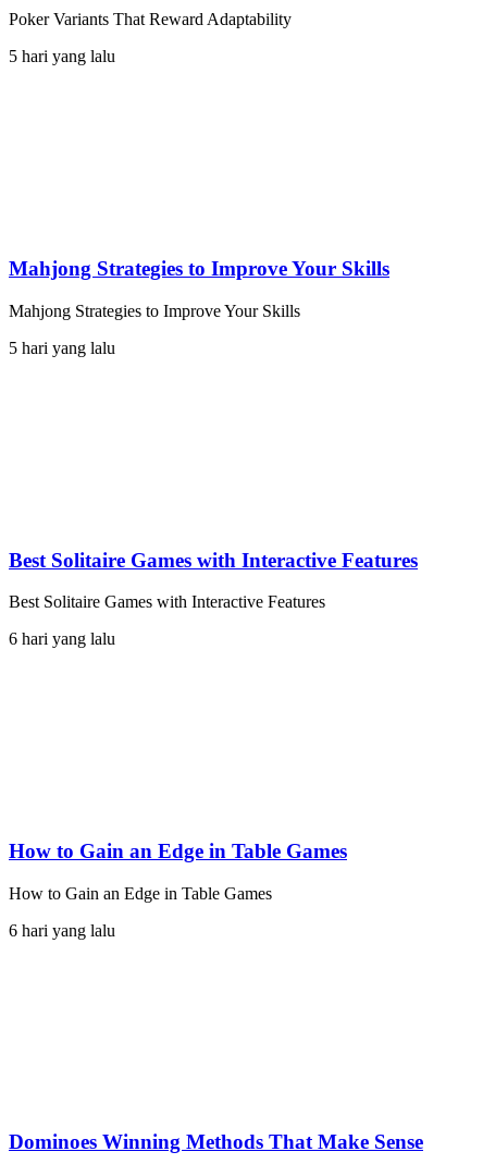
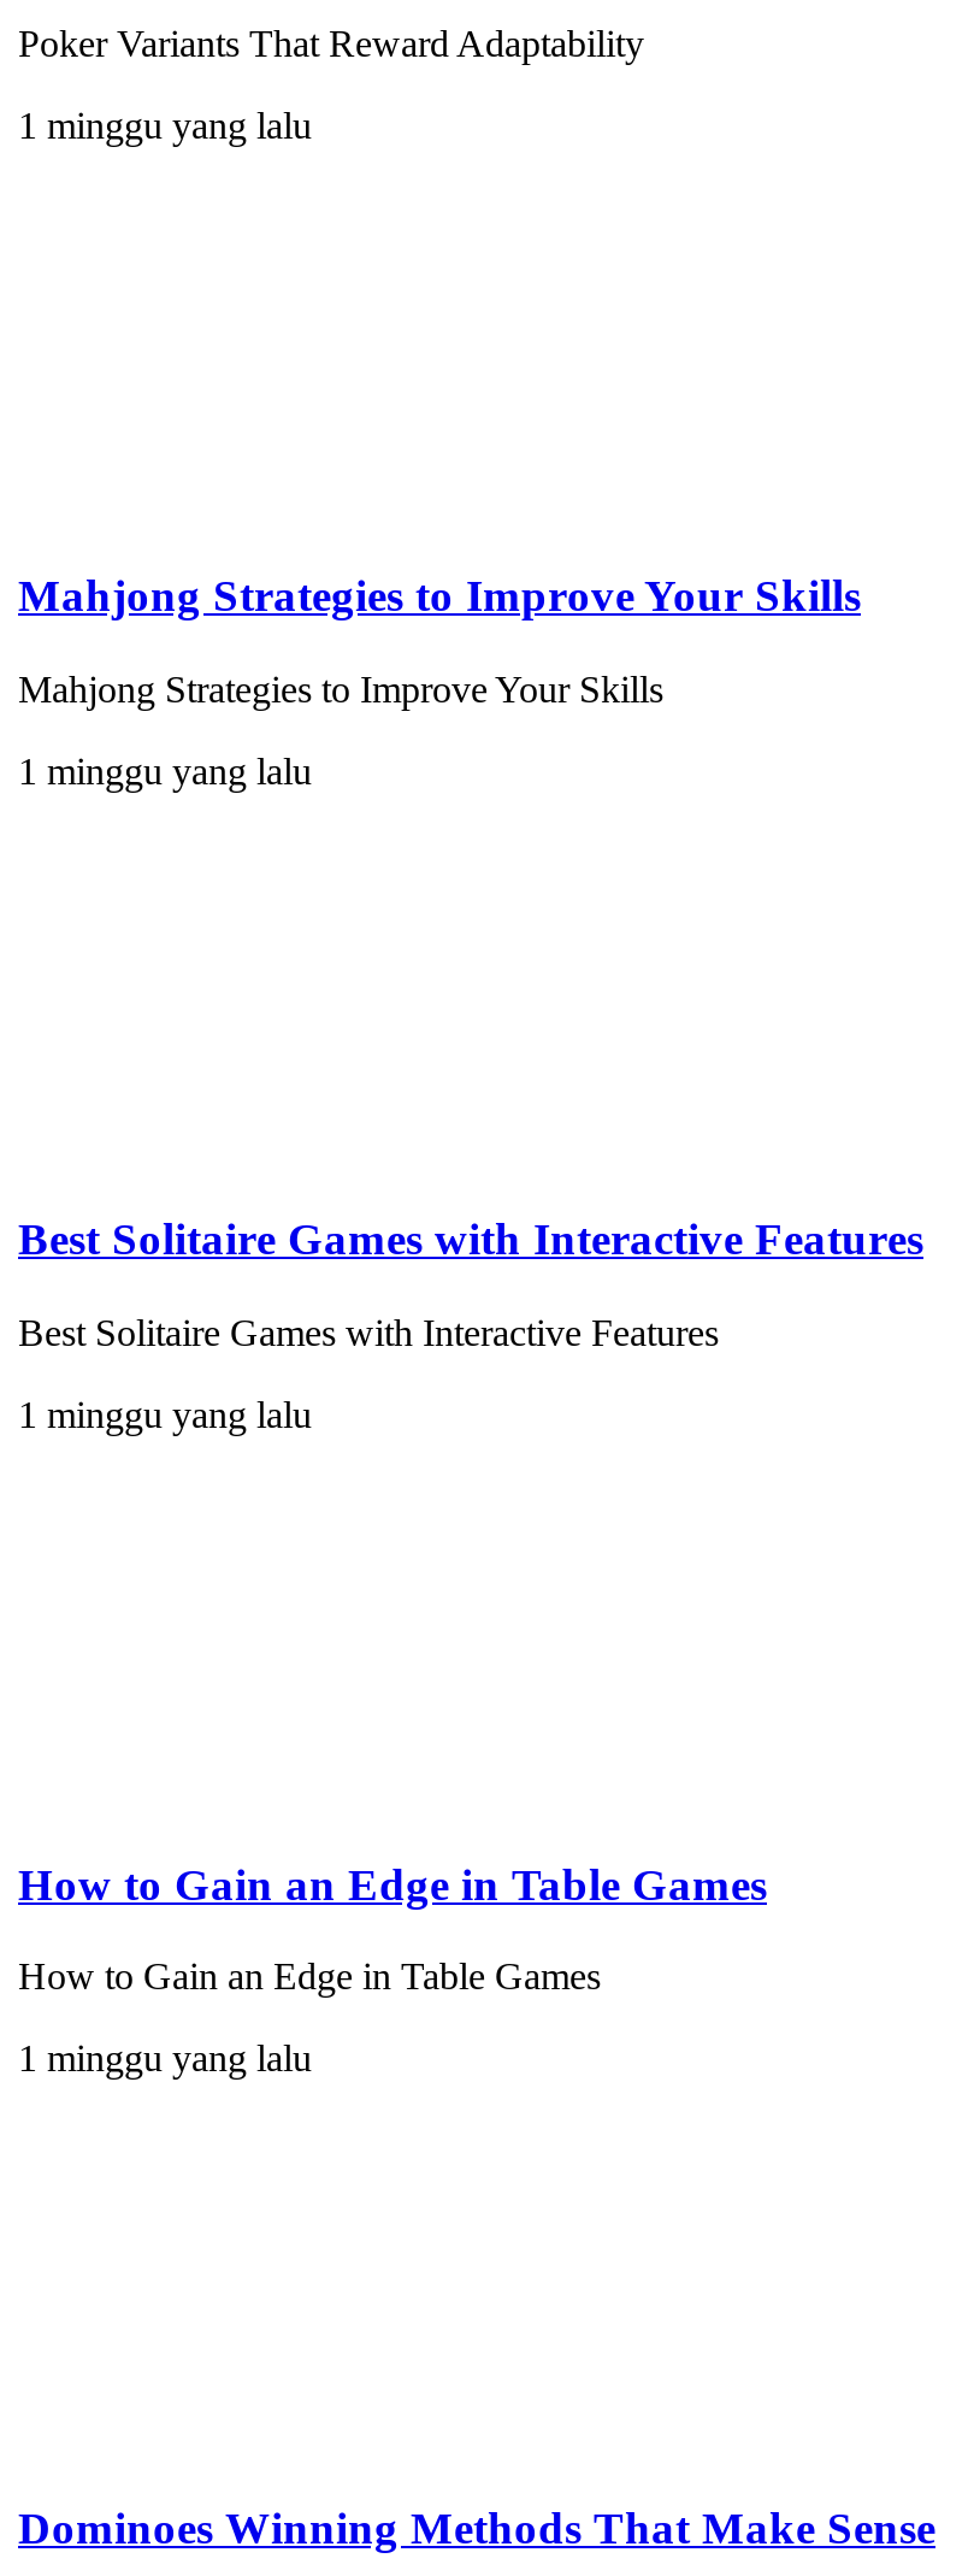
- 5 hari yang lalu
+ 1 minggu yang lalu

- 5 hari yang lalu
+ 1 minggu yang lalu

- 6 hari yang lalu
+ 1 minggu yang lalu

- 6 hari yang lalu
+ 1 minggu yang lalu
